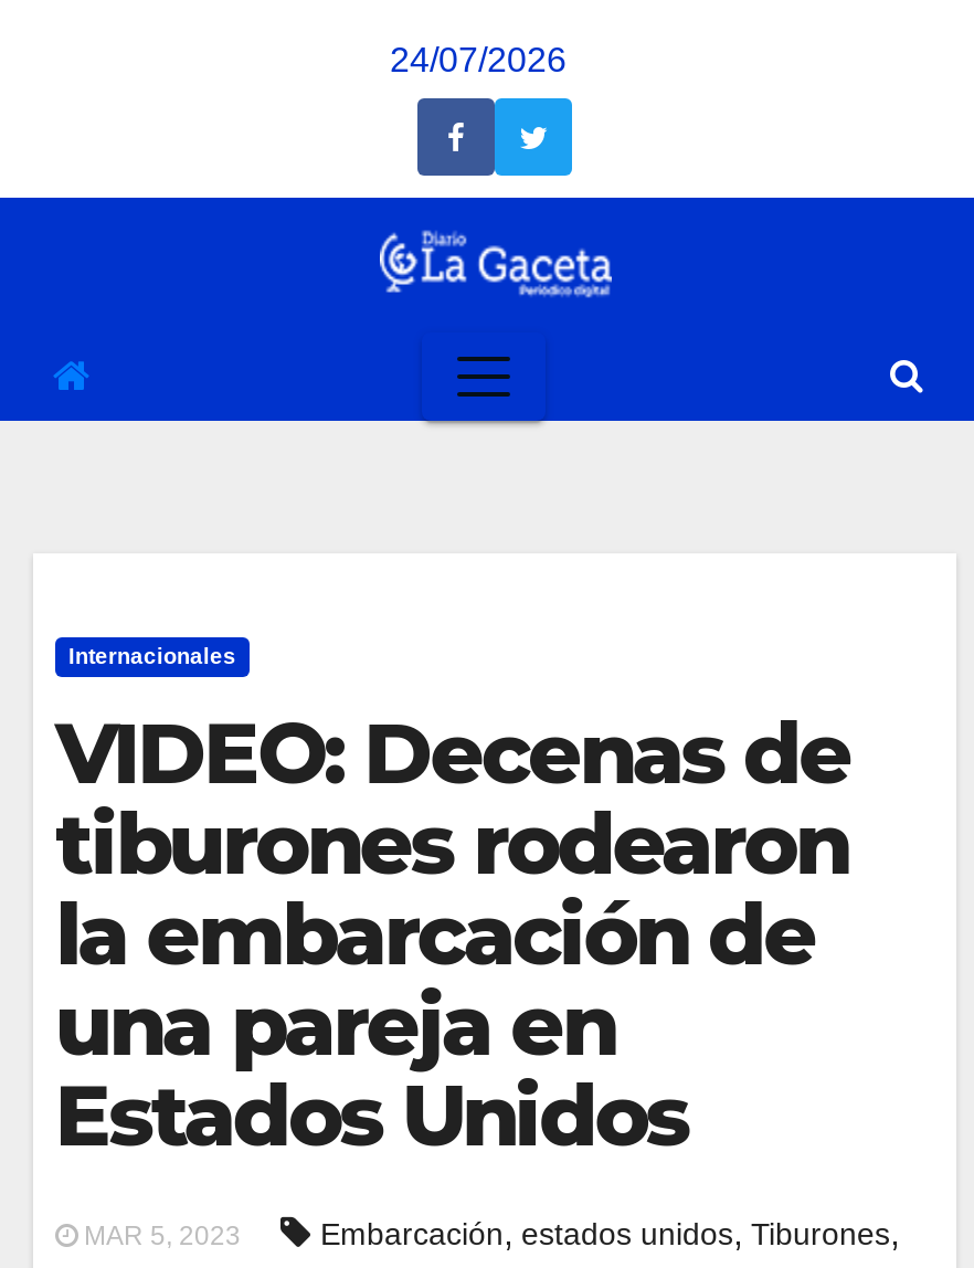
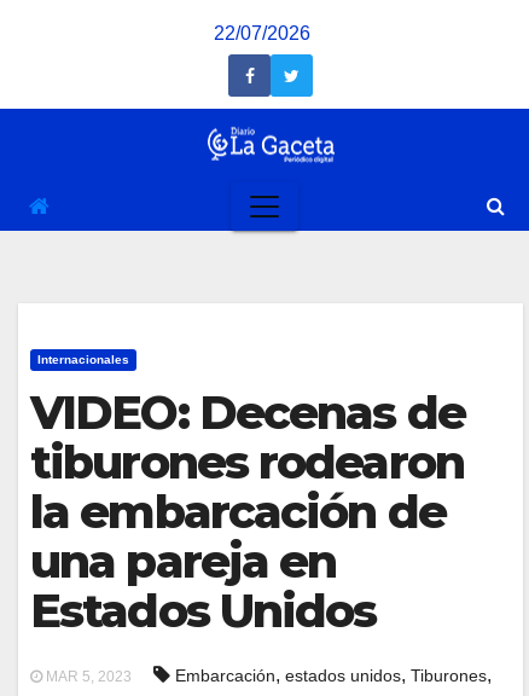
- 24/07/2026
+ 22/07/2026
